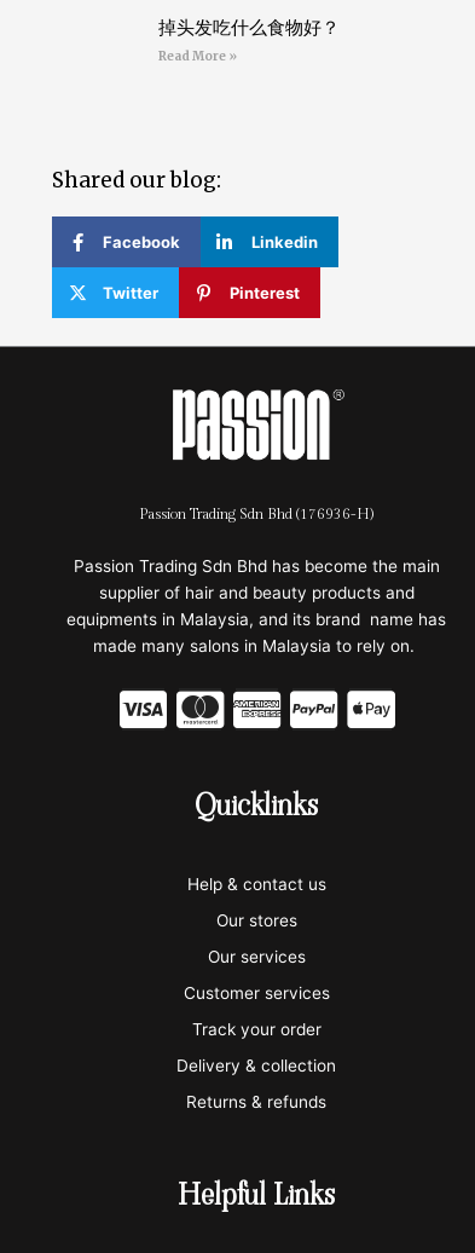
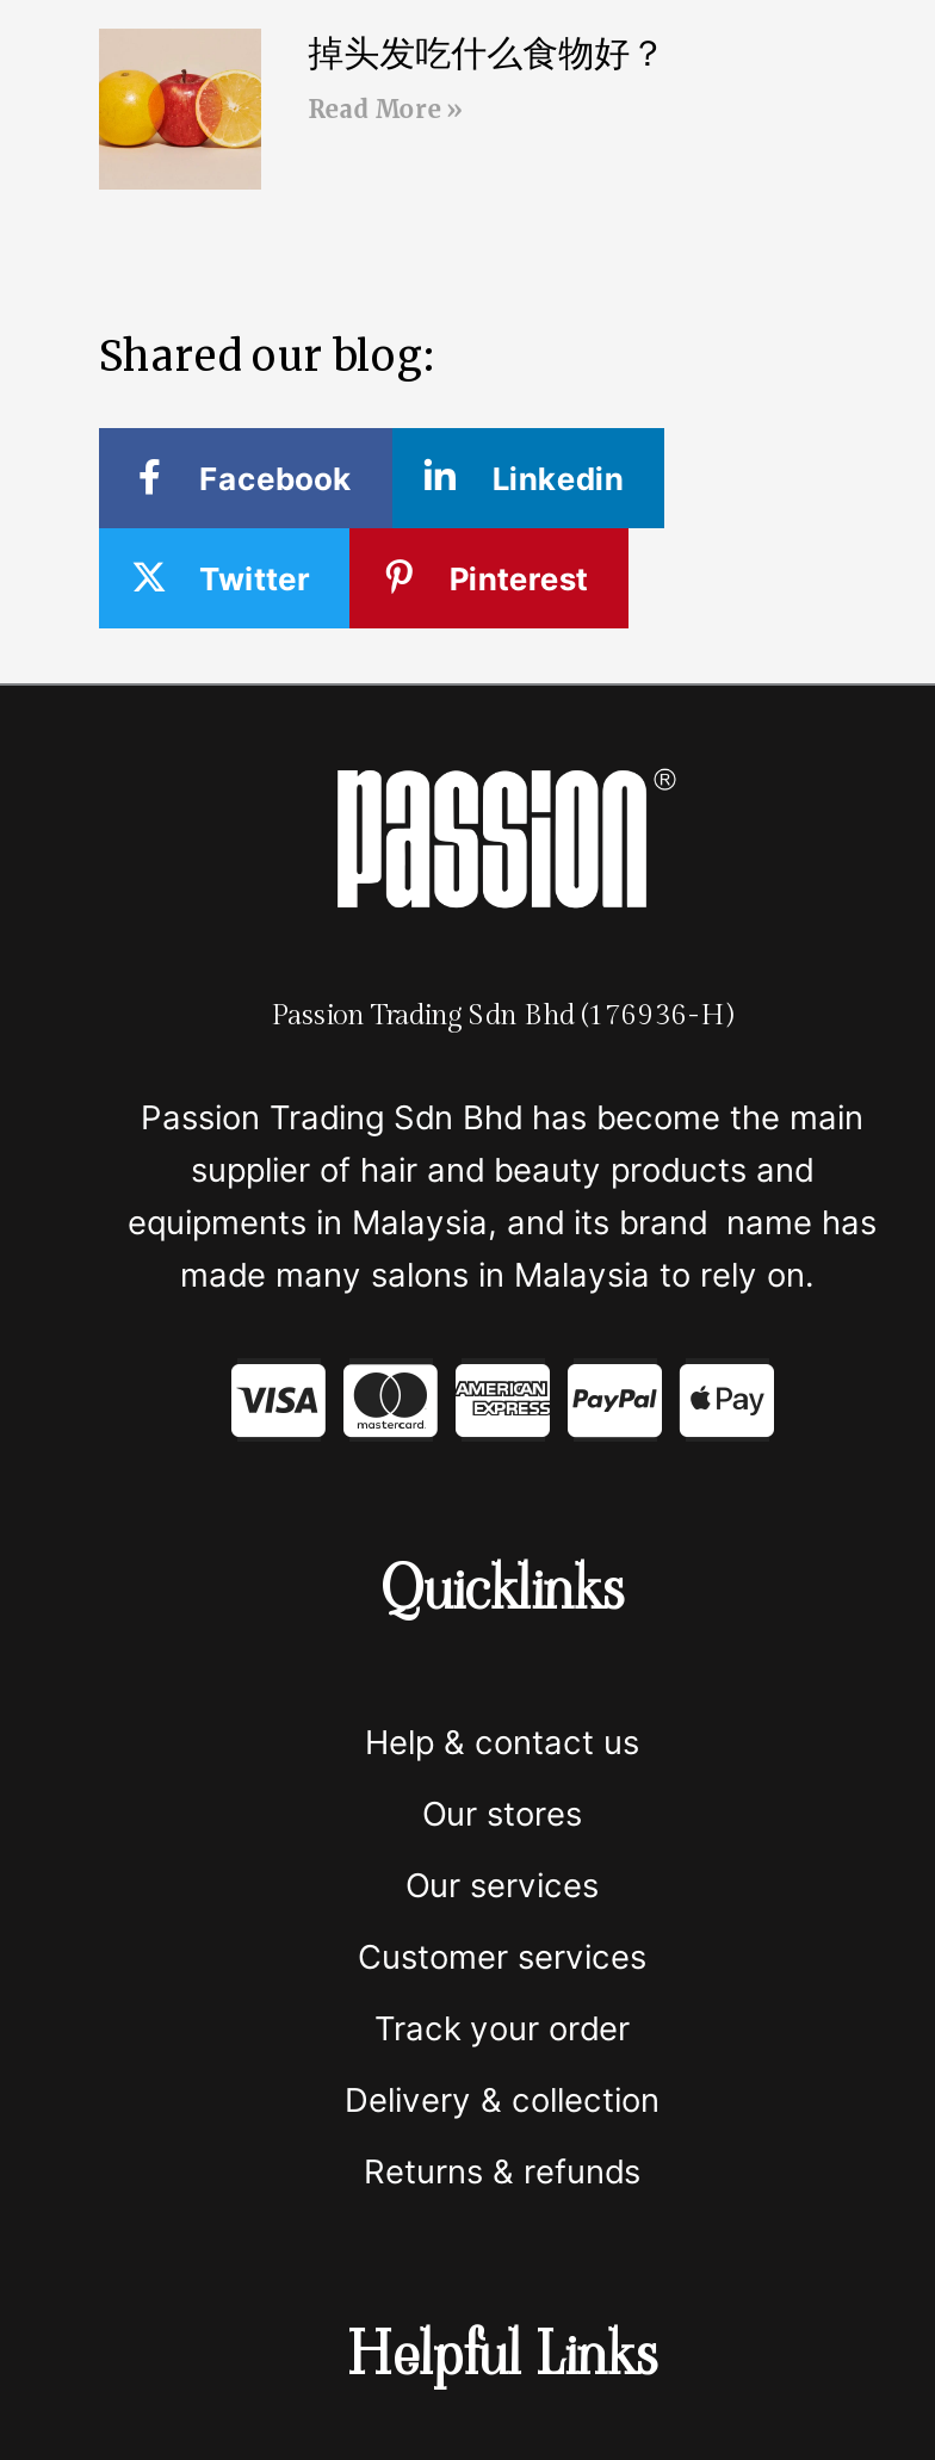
+ [image]
